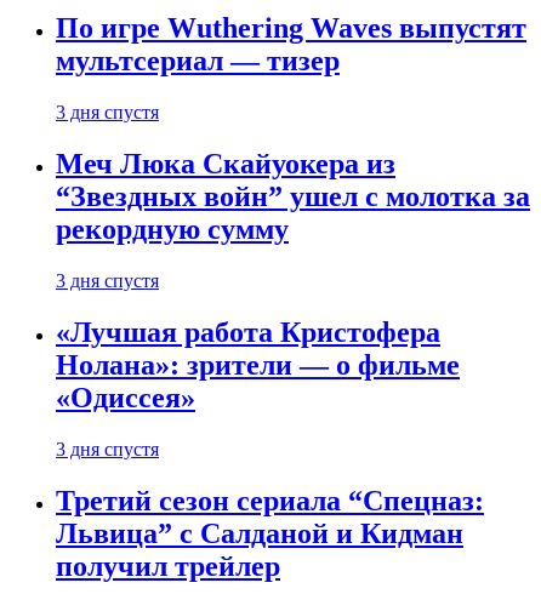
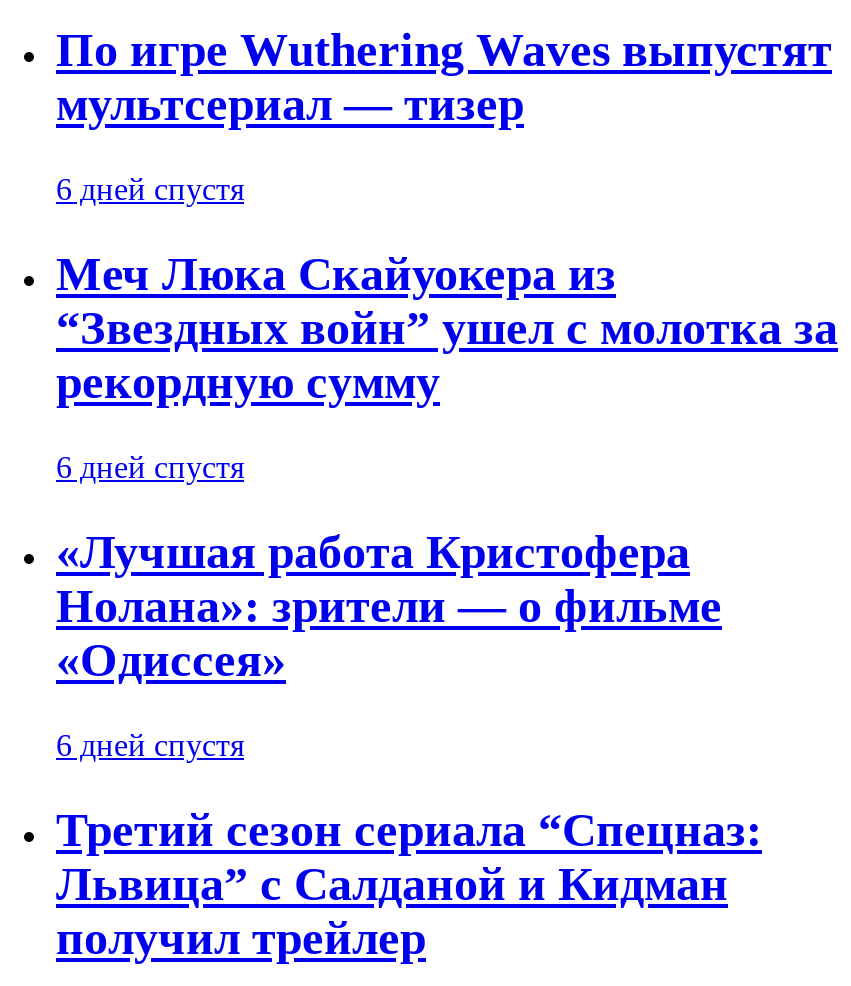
- 3 дня спустя
+ 6 дней спустя

- 3 дня спустя
+ 6 дней спустя

- 3 дня спустя
+ 6 дней спустя
